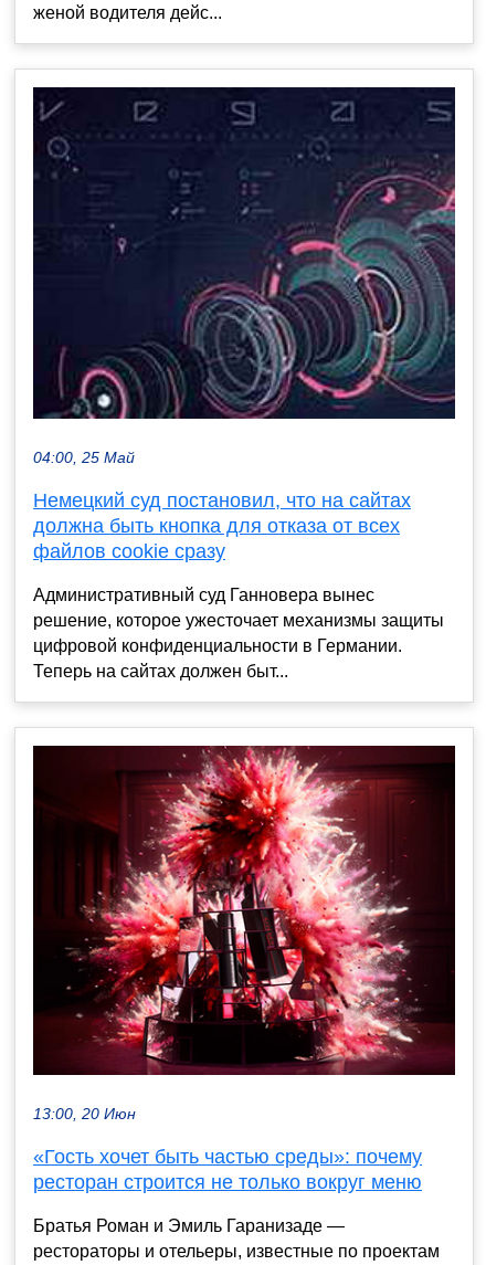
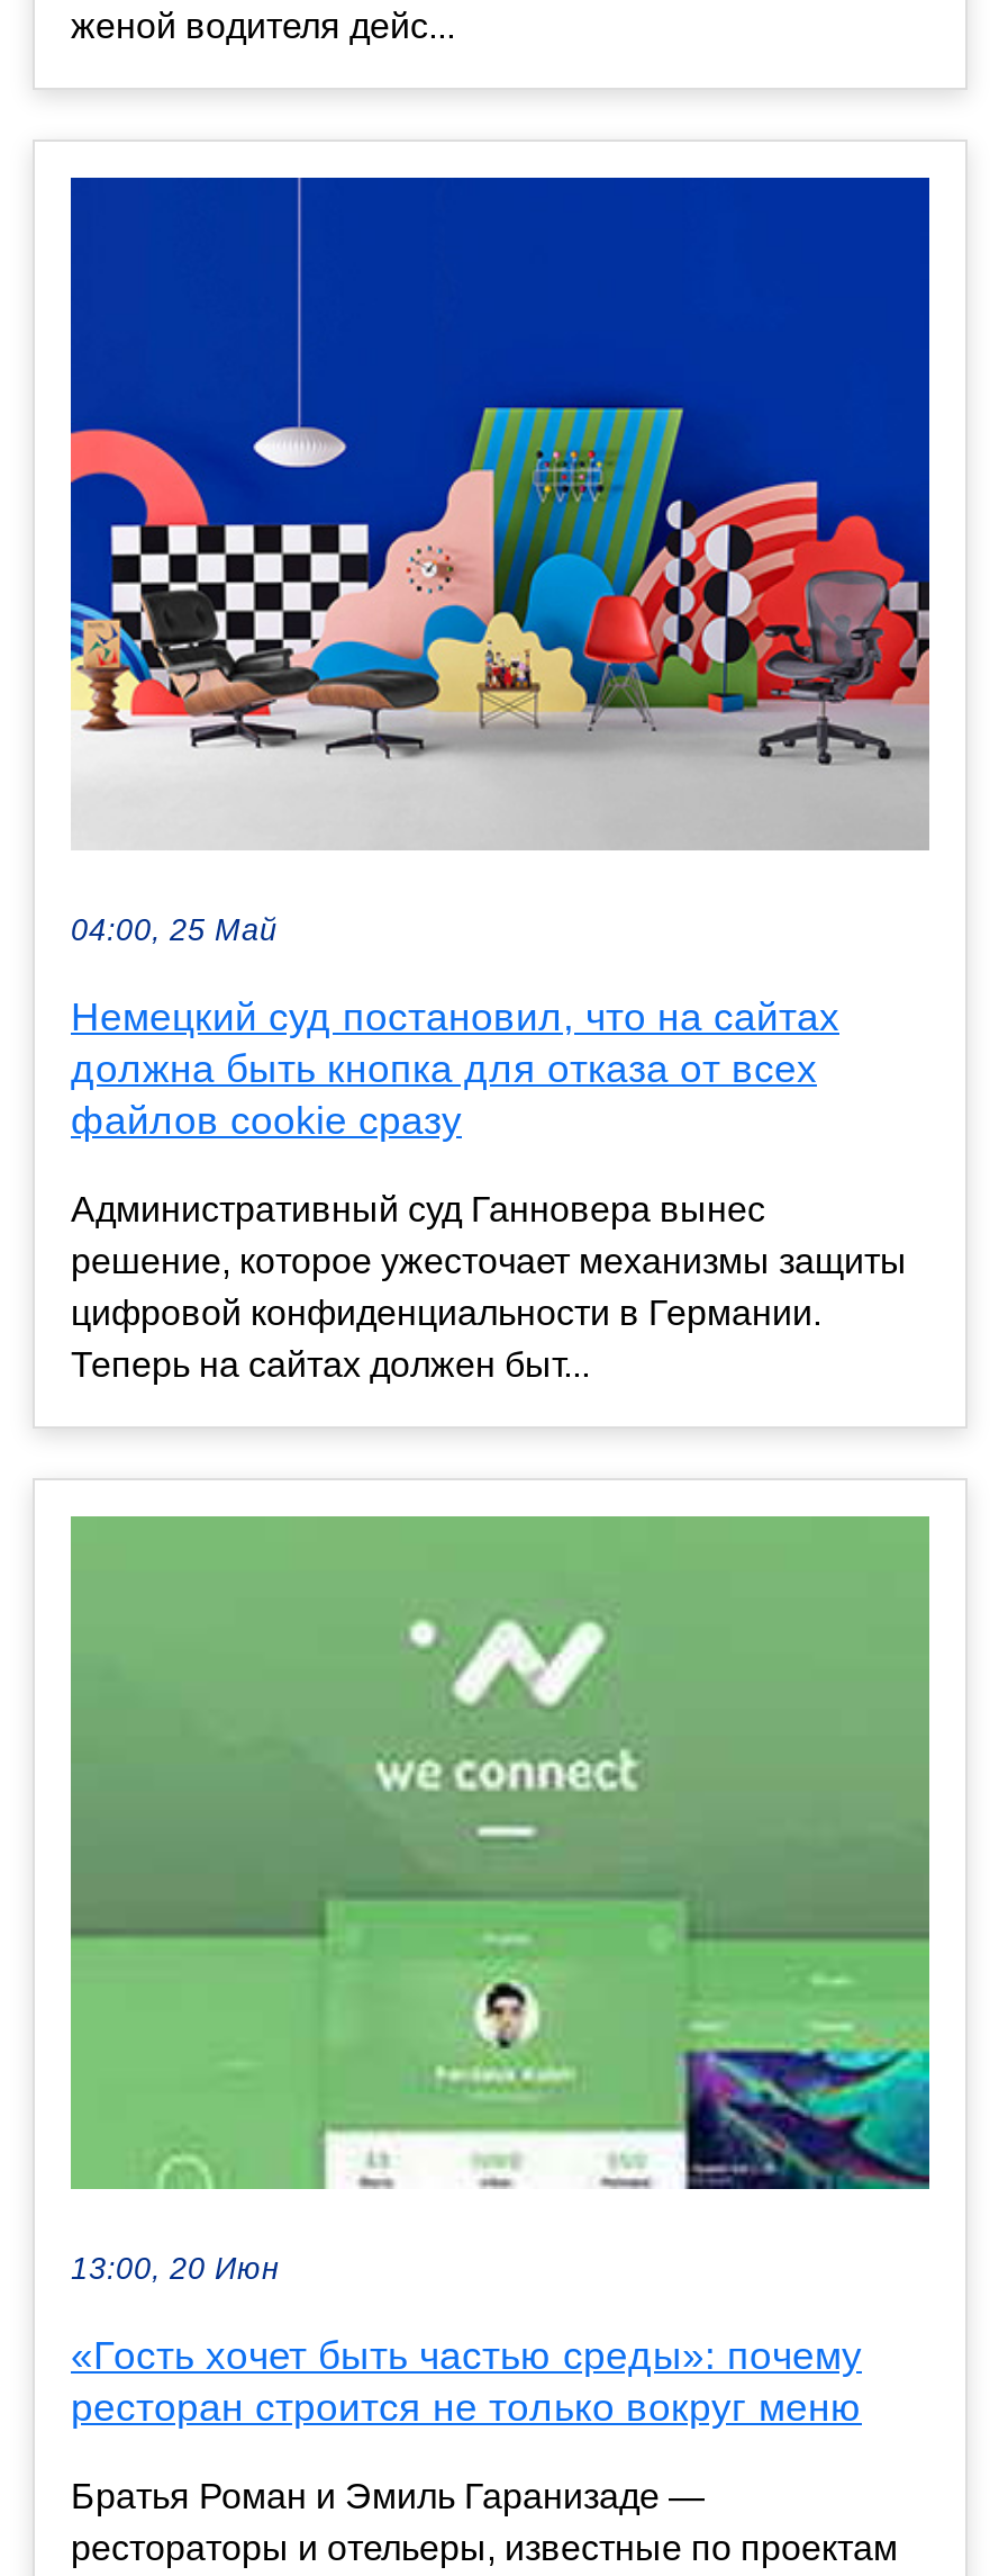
- [image]
+ [image]

- [image]
+ [image]
